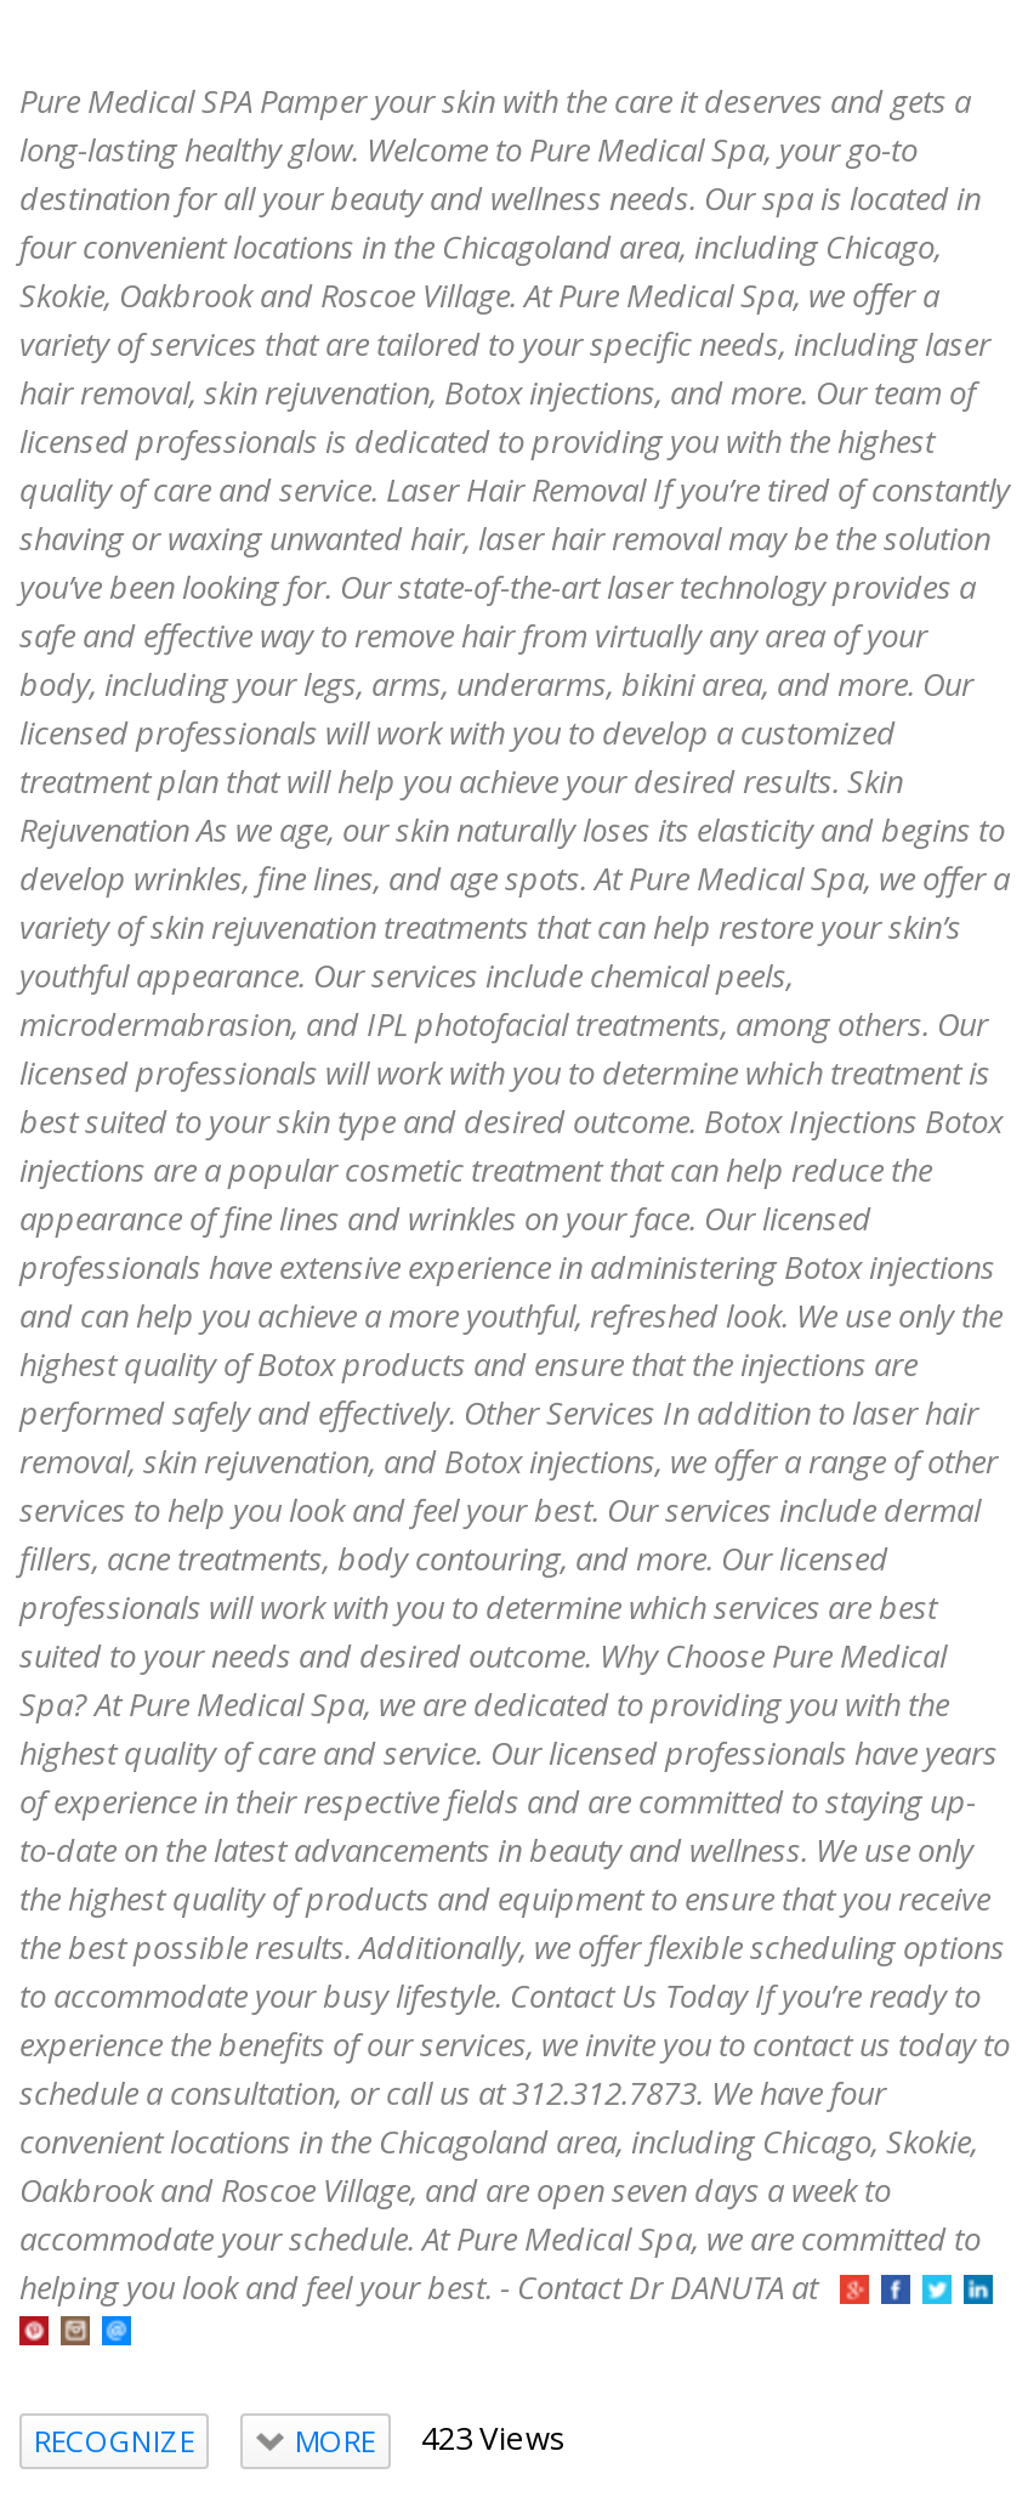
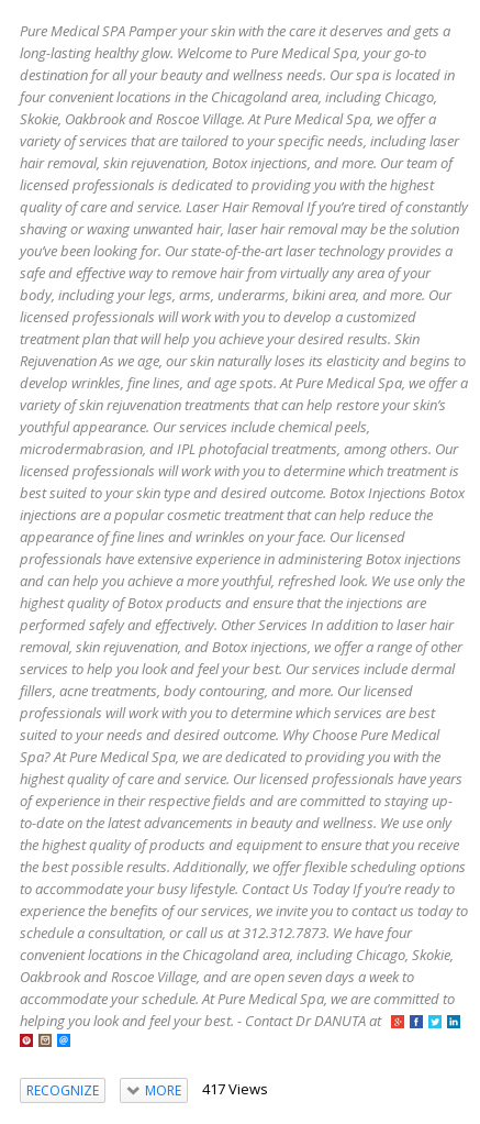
- MORE 423 Views
+ MORE 417 Views
